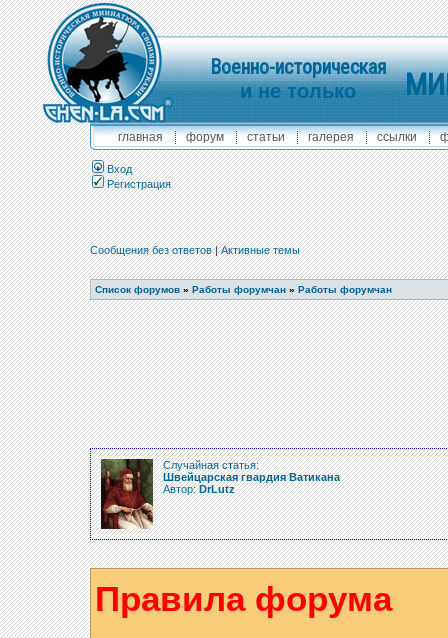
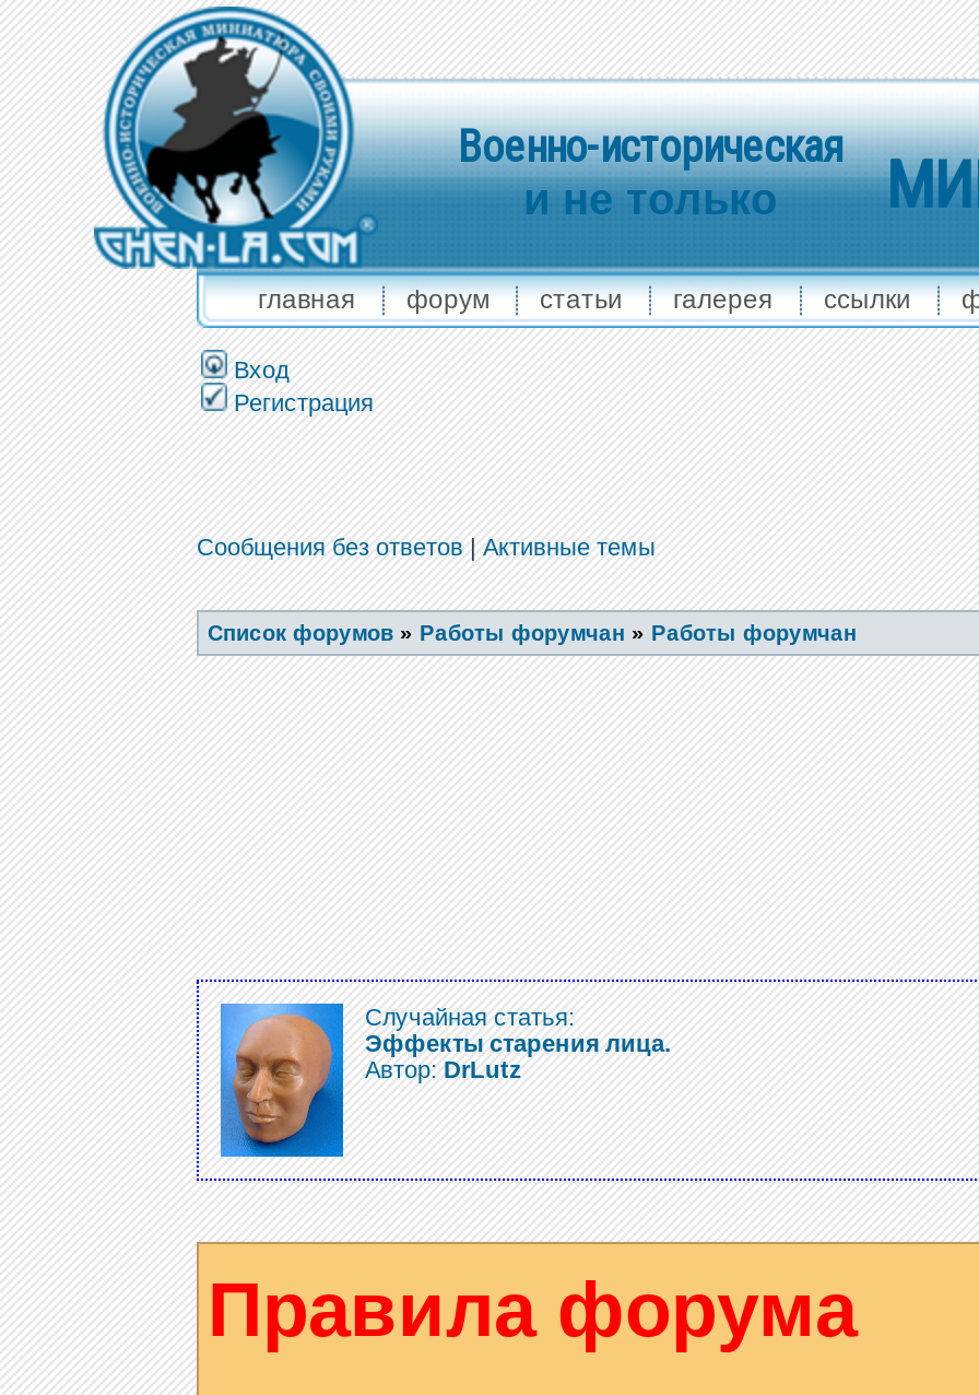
- [image]
- Швейцарская гвардия Ватикана
+ [image]
+ Эффекты старения лица.
